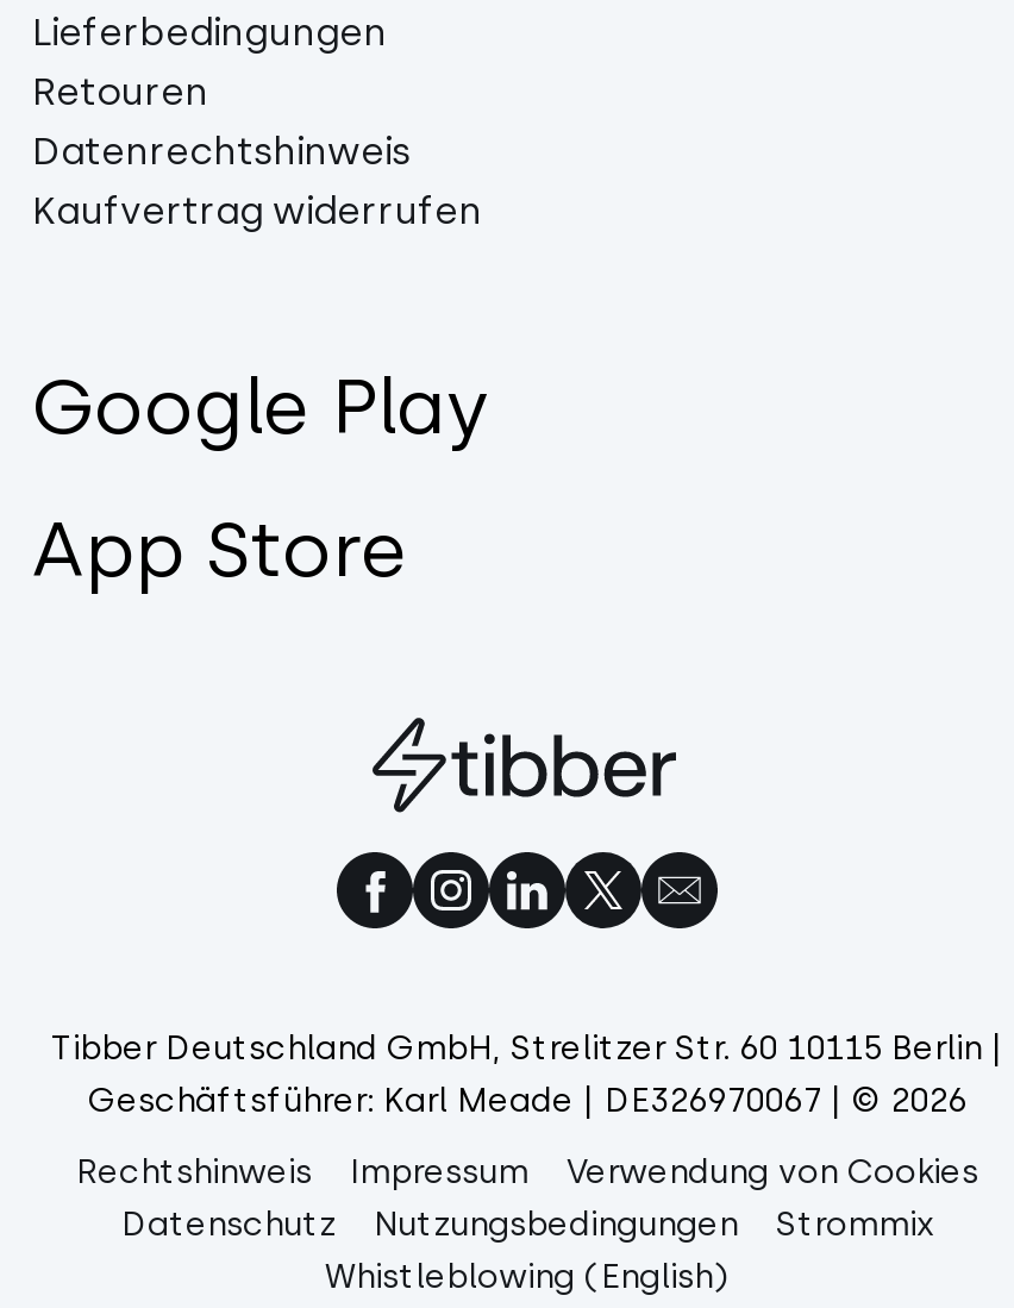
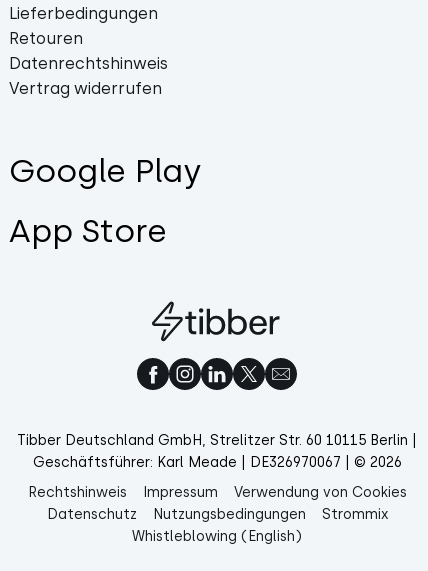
- Kaufvertrag widerrufen
+ Vertrag widerrufen
